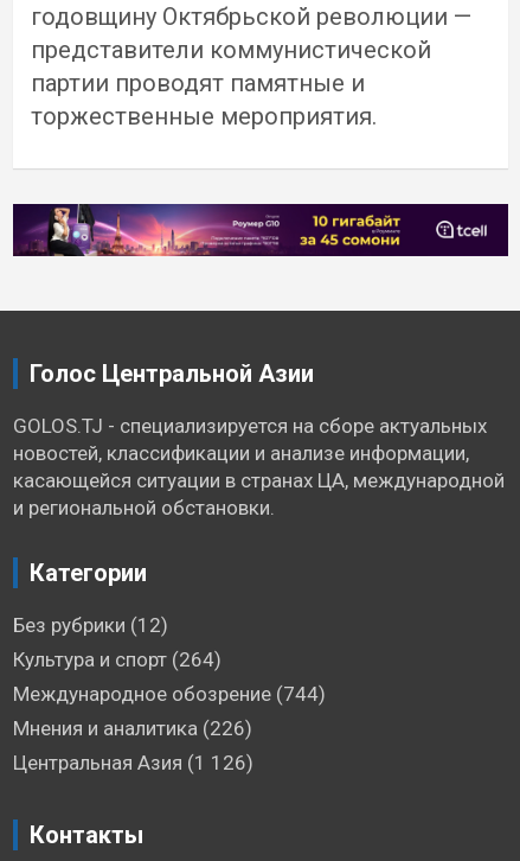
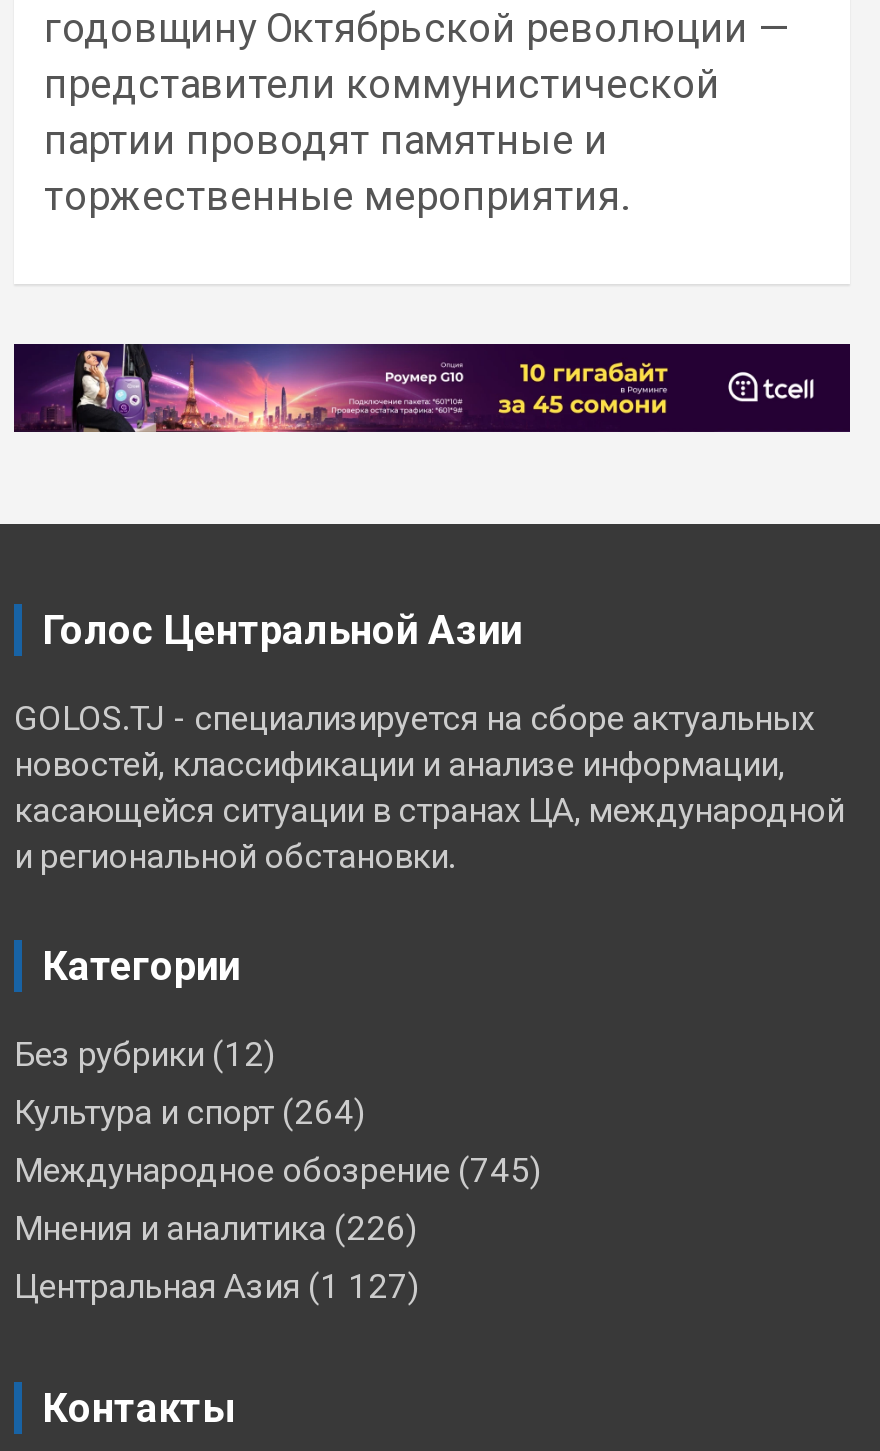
- Международное обозрение (744)
+ Международное обозрение (745)

- Центральная Азия (1 126)
+ Центральная Азия (1 127)
